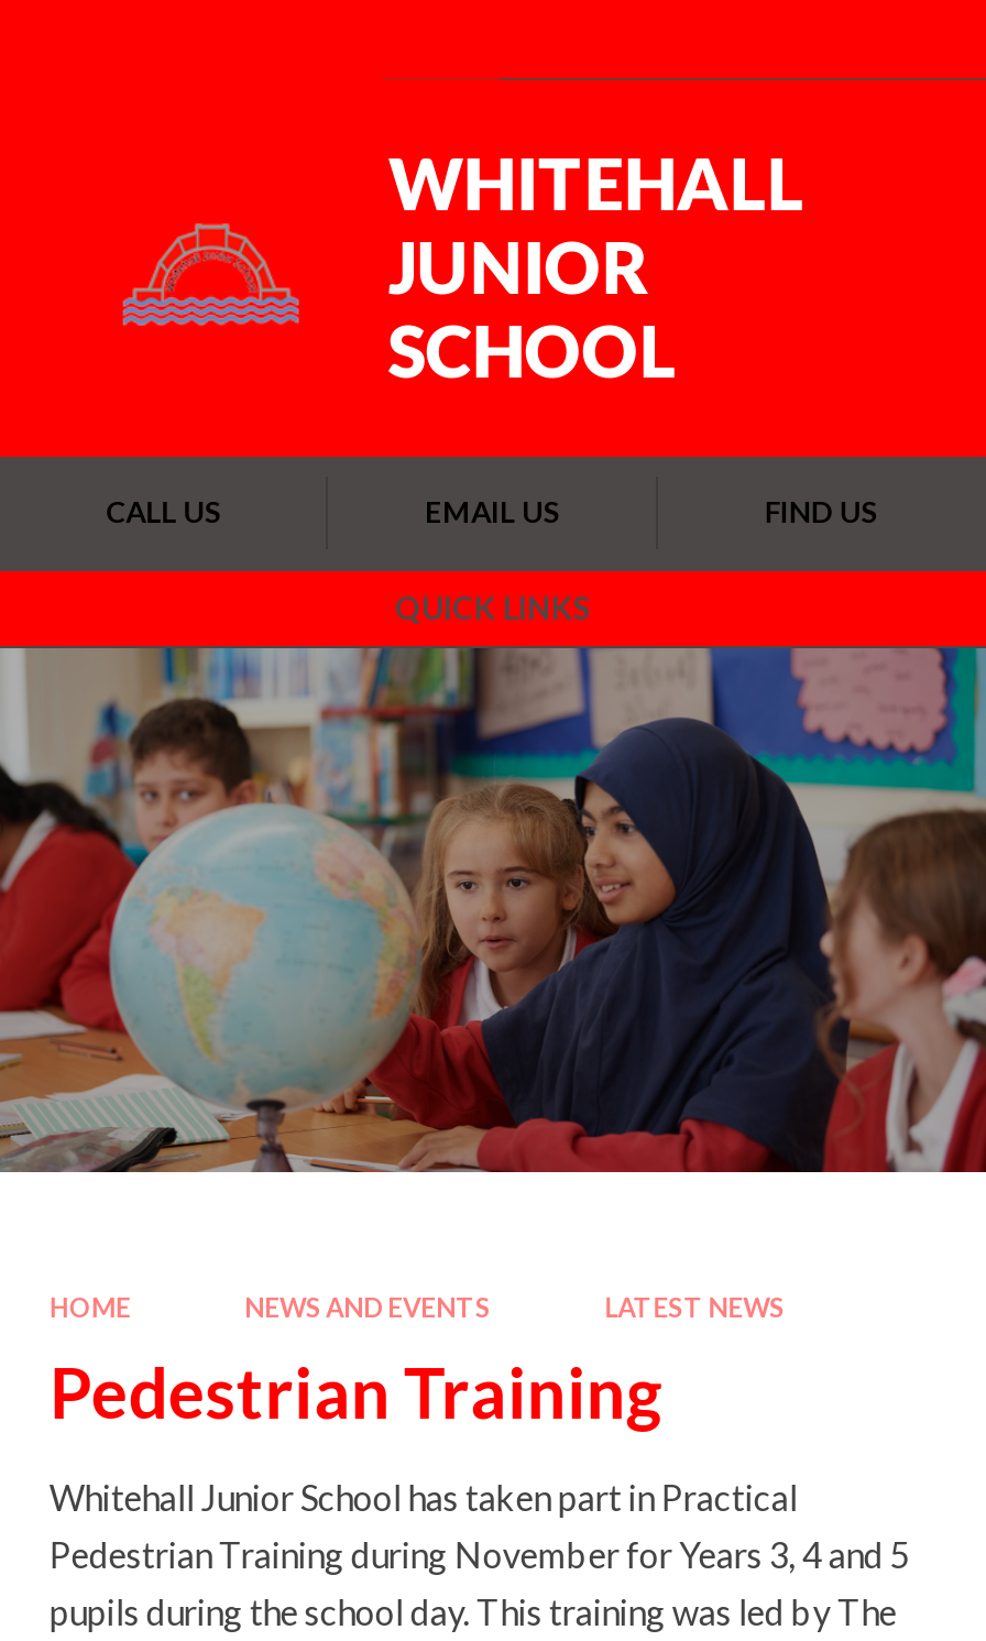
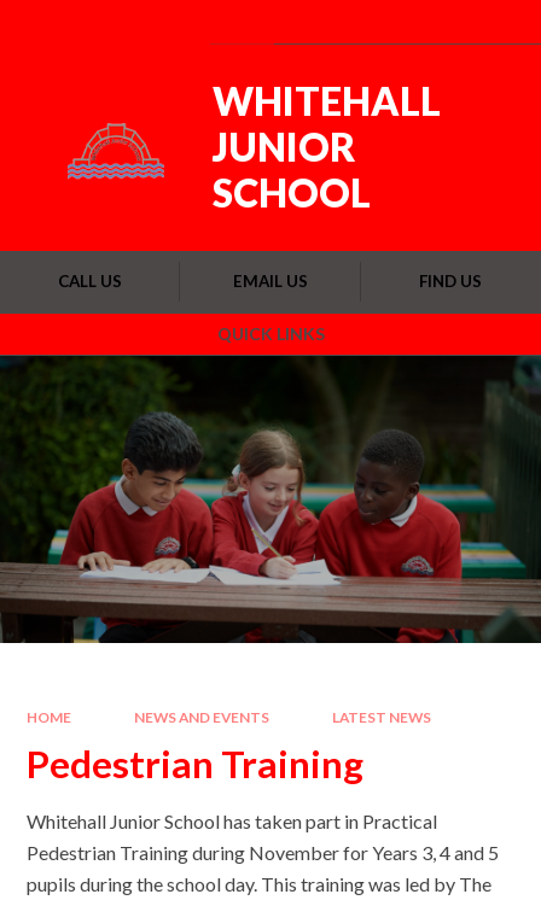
- [image]
+ [image]
